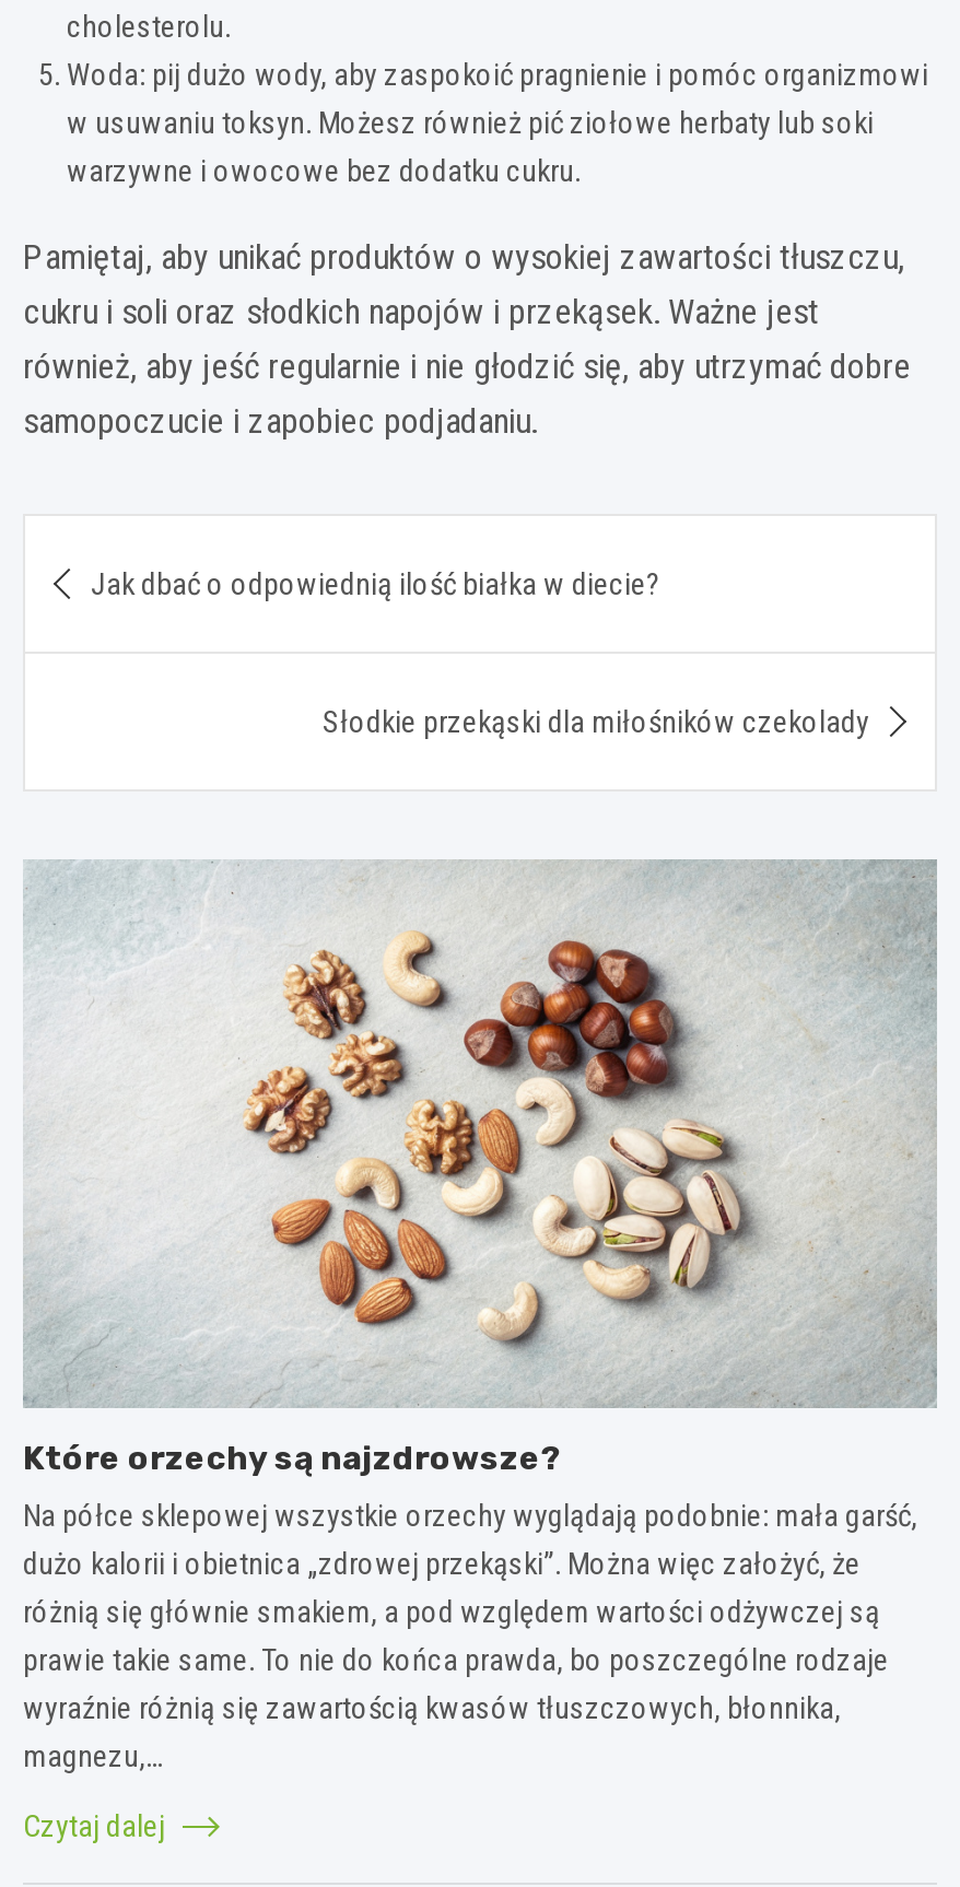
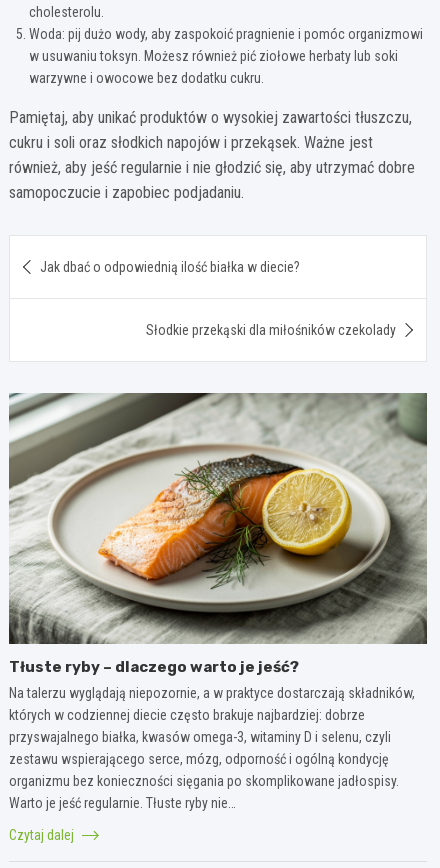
- [image]
- Które orzechy są najzdrowsze?
+ [image]
+ Tłuste ryby – dlaczego warto je jeść?

- Na półce sklepowej wszystkie orzechy wyglądają podobnie: mała garść,
- dużo kalorii i obietnica „zdrowej przekąski”. Można więc założyć, że
- różnią się głównie smakiem, a pod względem wartości odżywczej są
- prawie takie same. To nie do końca prawda, bo poszczególne rodzaje
- wyraźnie różnią się zawartością kwasów tłuszczowych, błonnika,
- magnezu,…
+ Na talerzu wyglądają niepozornie, a w praktyce dostarczają składników,
+ których w codziennej diecie często brakuje najbardziej: dobrze
+ przyswajalnego białka, kwasów omega-3, witaminy D i selenu, czyli
+ zestawu wspierającego serce, mózg, odporność i ogólną kondycję
+ organizmu bez konieczności sięgania po skomplikowane jadłospisy.
+ Warto je jeść regularnie. Tłuste ryby nie…
